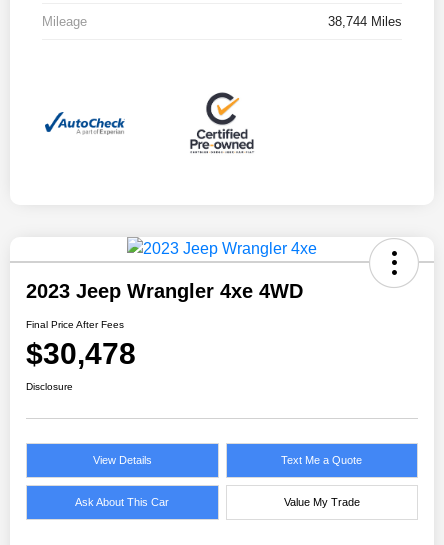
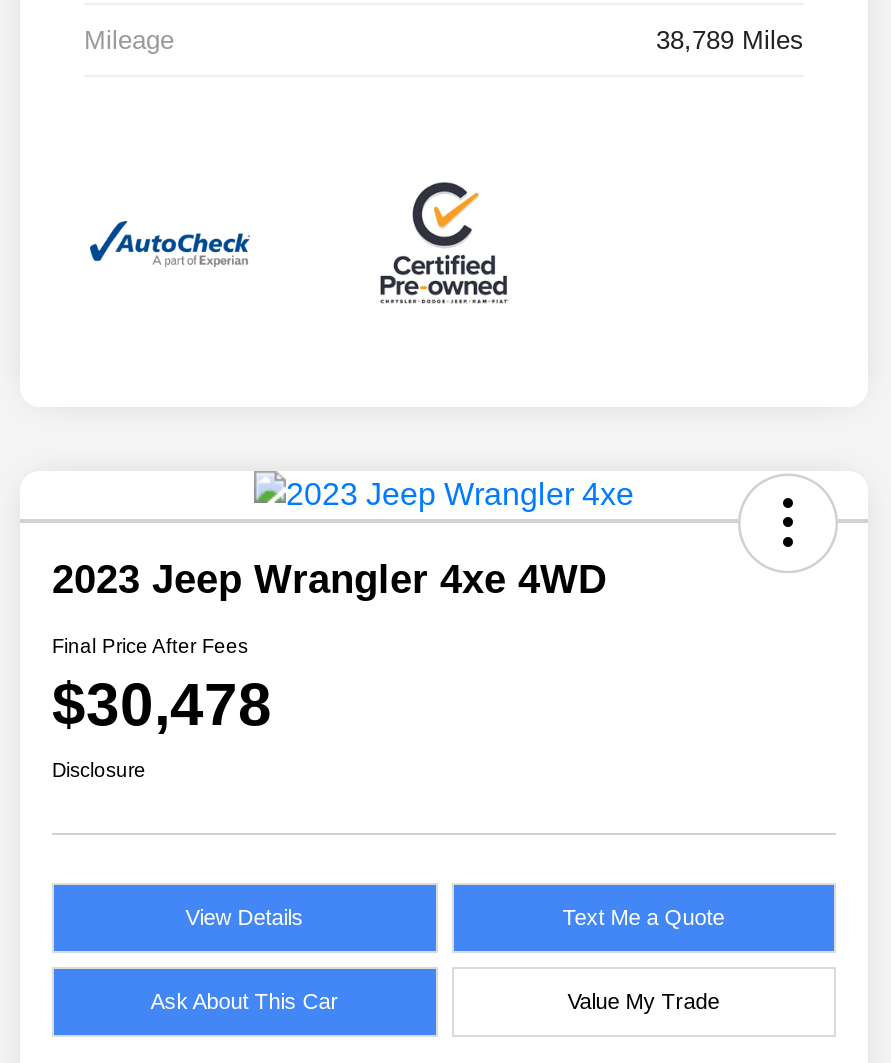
- 38,744 Miles
+ 38,789 Miles
